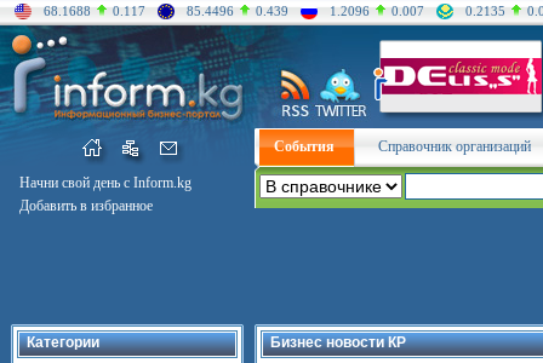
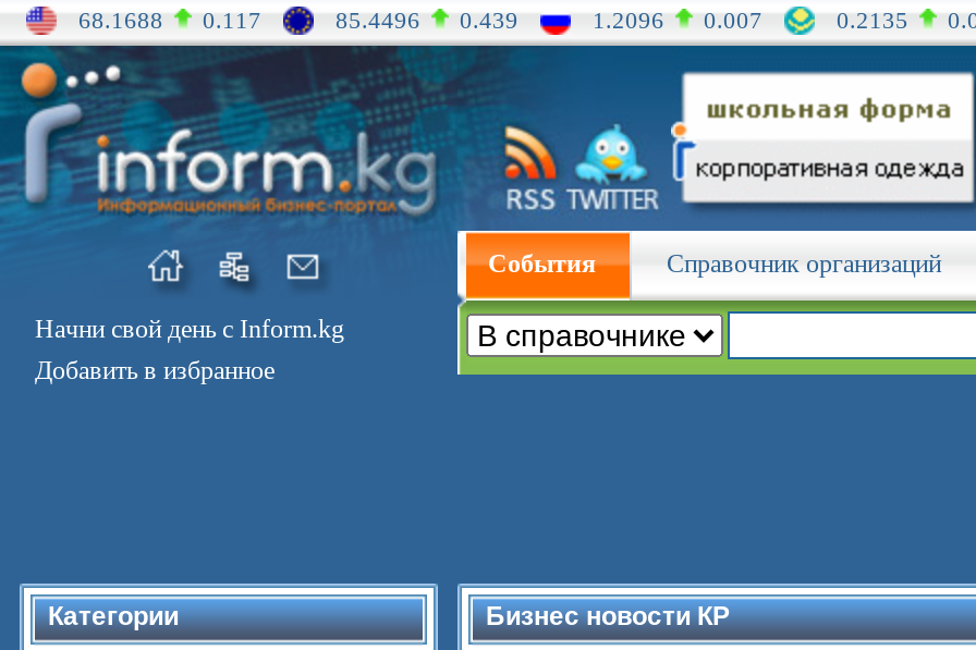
- [image]
+ [image]
